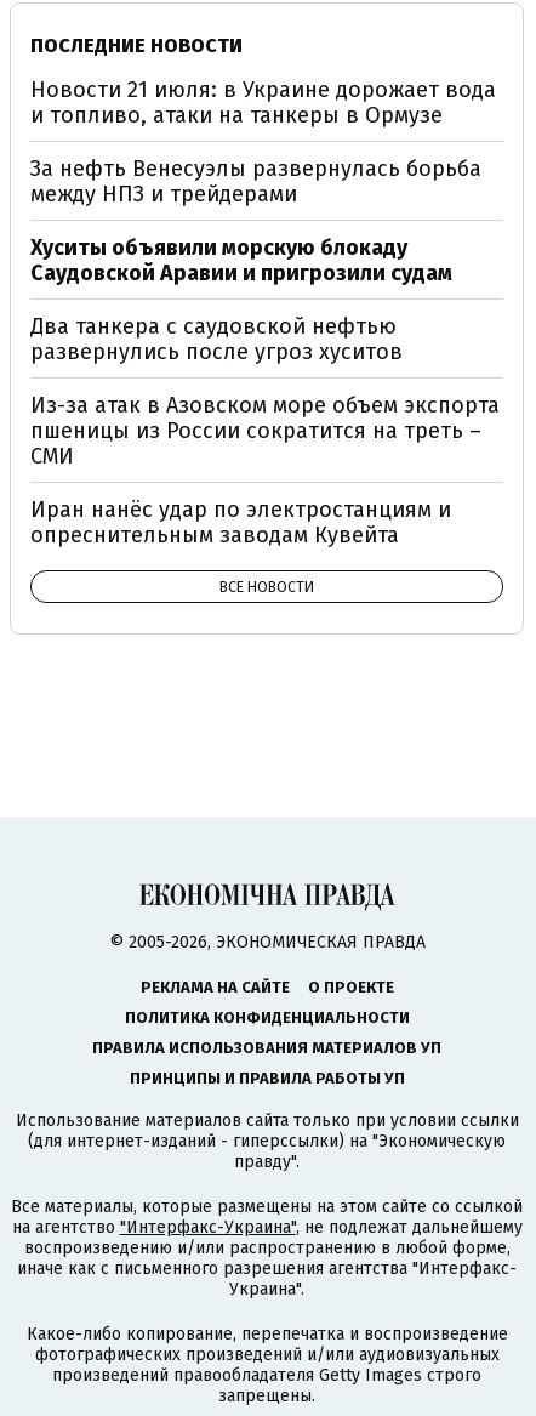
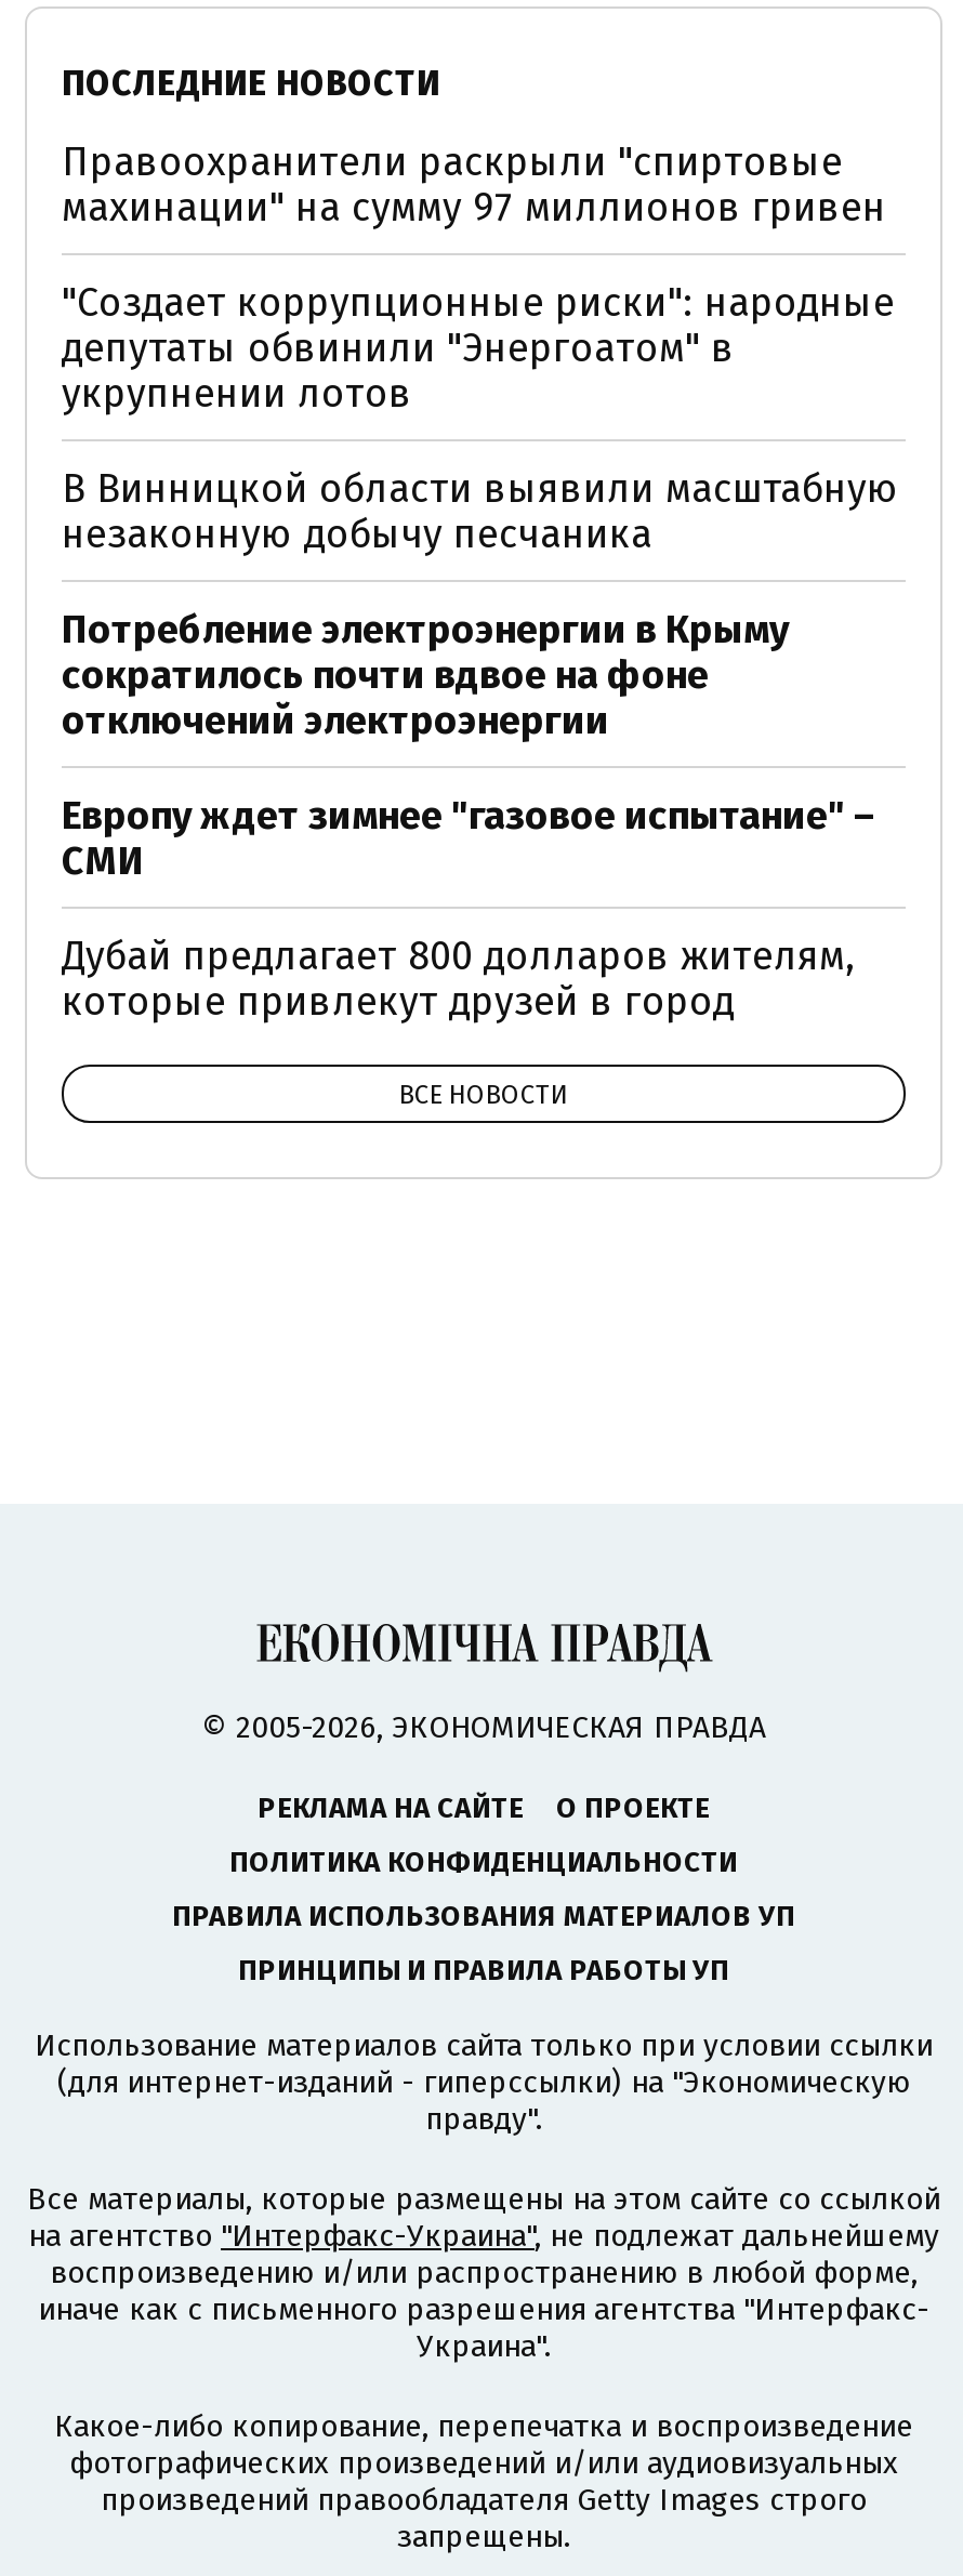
- Новости 21 июля: в Украине дорожает вода
- и топливо, атаки на танкеры в Ормузе
+ Правоохранители раскрыли "спиртовые
+ махинации" на сумму 97 миллионов гривен

- За нефть Венесуэлы развернулась борьба
- между НПЗ и трейдерами
+ "Создает коррупционные риски": народные
+ депутаты обвинили "Энергоатом" в
+ укрупнении лотов

- Хуситы объявили морскую блокаду
- Саудовской Аравии и пригрозили судам
+ В Винницкой области выявили масштабную
+ незаконную добычу песчаника

- Два танкера с саудовской нефтью
- развернулись после угроз хуситов
+ Потребление электроэнергии в Крыму
+ сократилось почти вдвое на фоне
+ отключений электроэнергии

- Из-за атак в Азовском море объем экспорта
- пшеницы из России сократится на треть –
+ Европу ждет зимнее "газовое испытание" –

- Иран нанёс удар по электростанциям и
- опреснительным заводам Кувейта
+ Дубай предлагает 800 долларов жителям,
+ которые привлекут друзей в город
